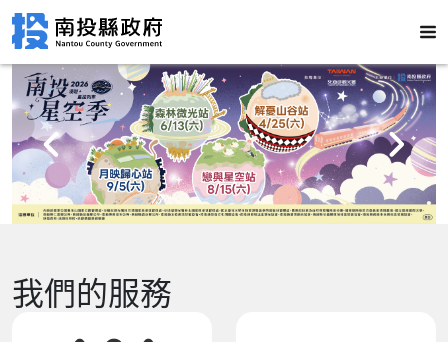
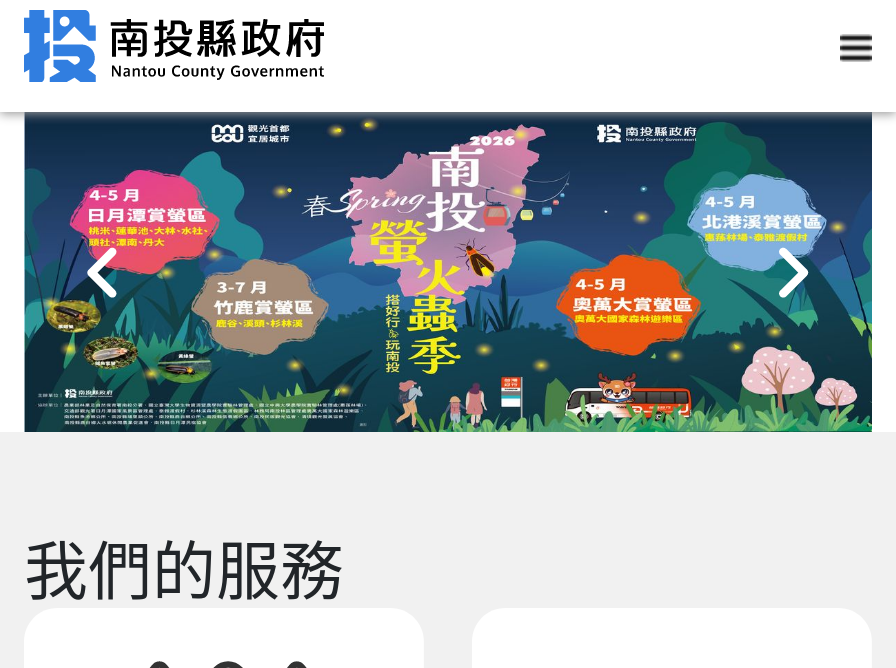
- [image]
+ [image]
